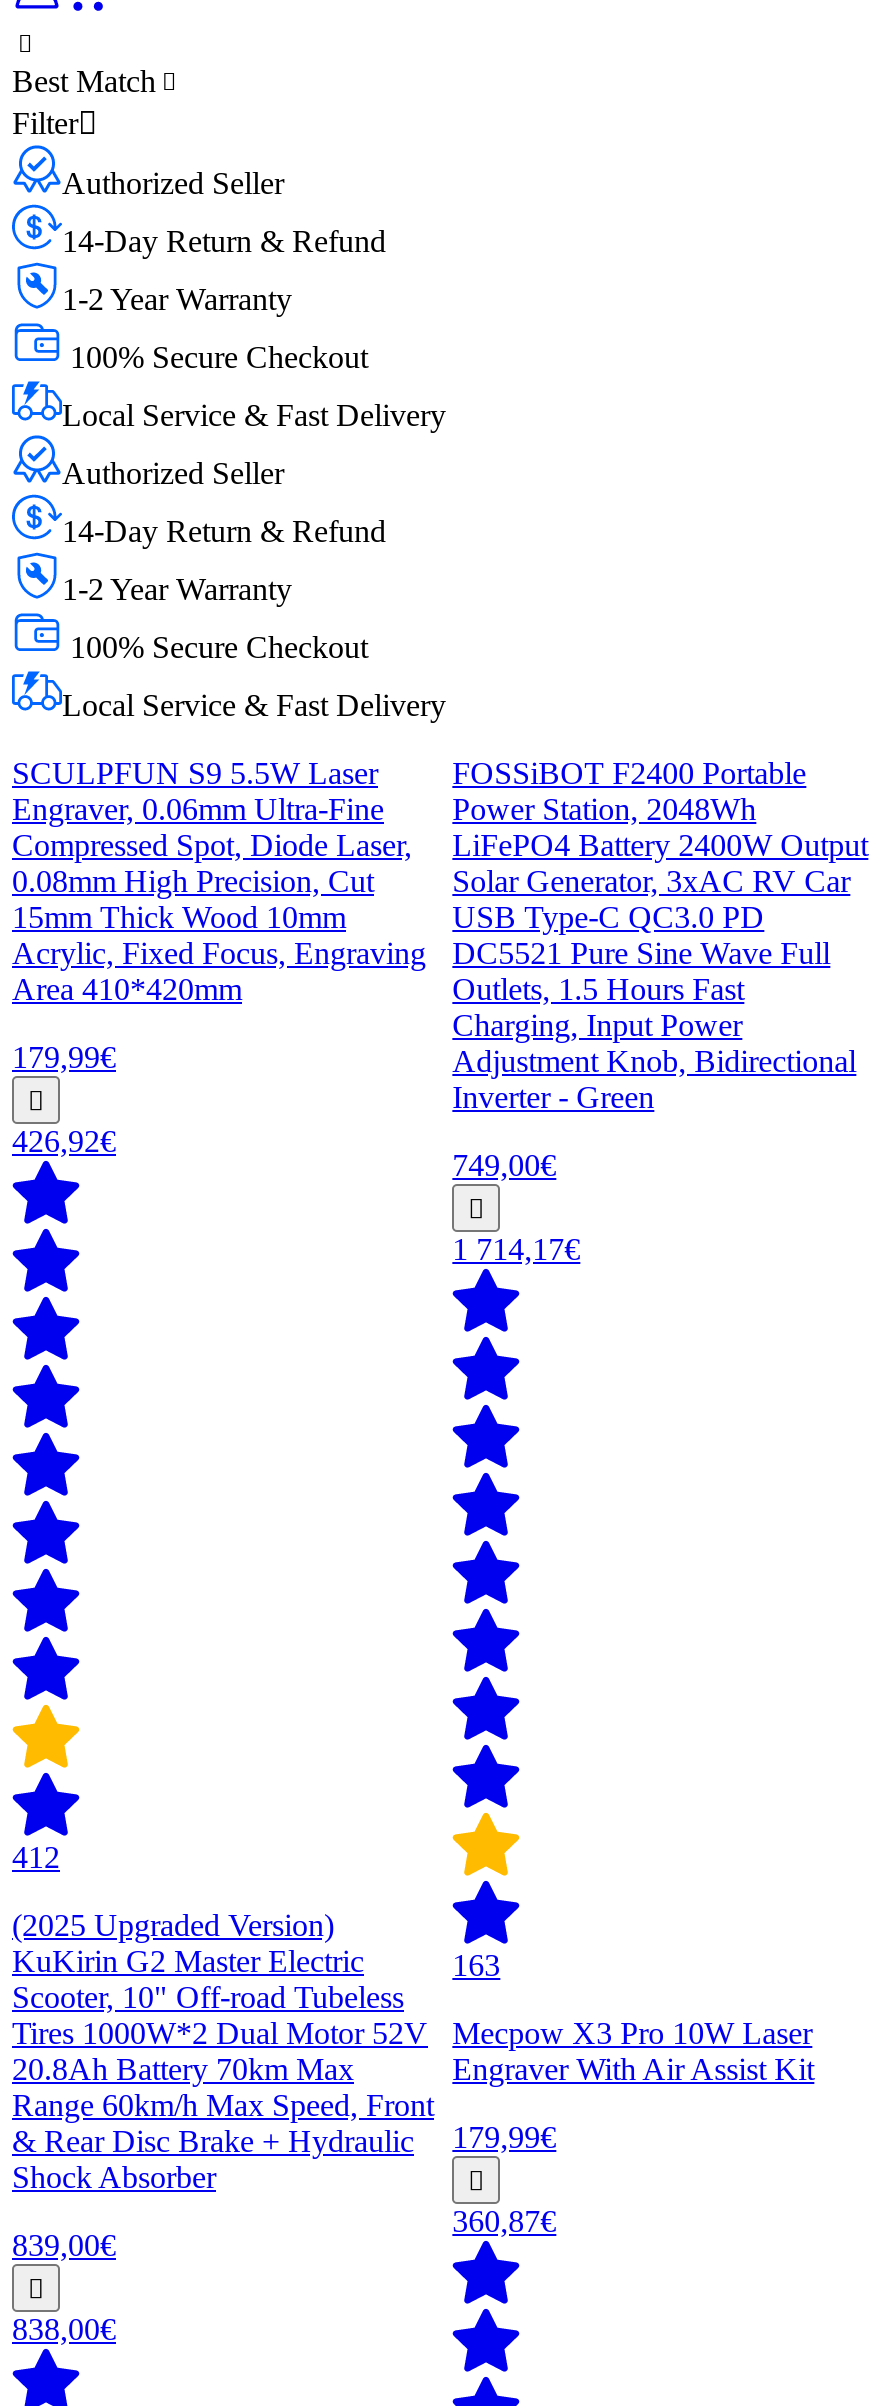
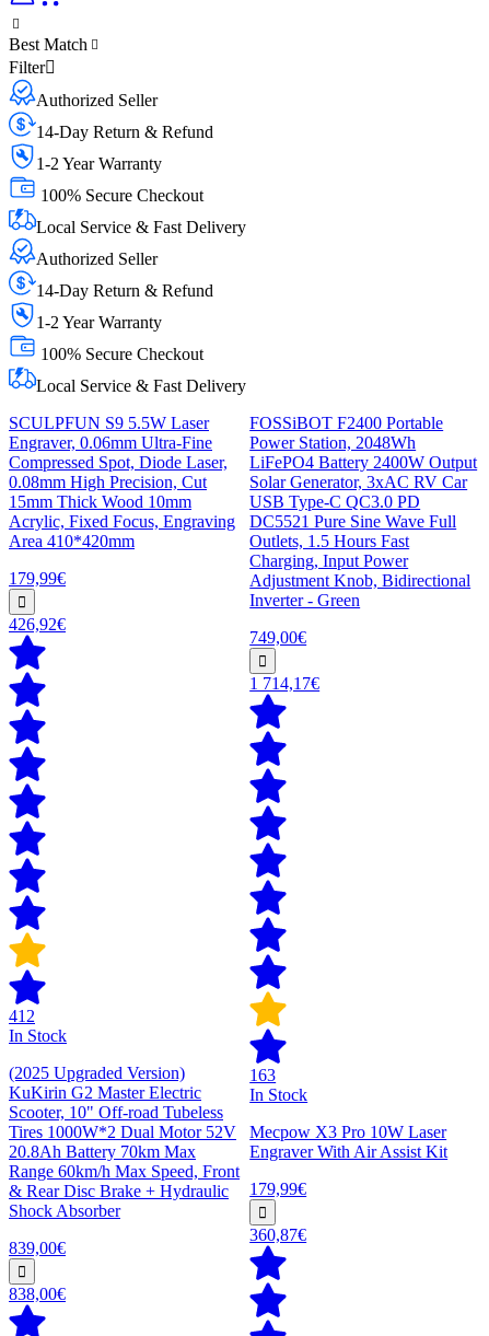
+ In Stock

+ In Stock
